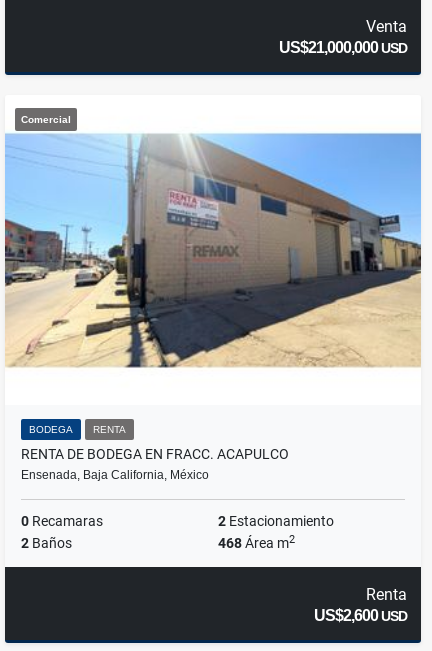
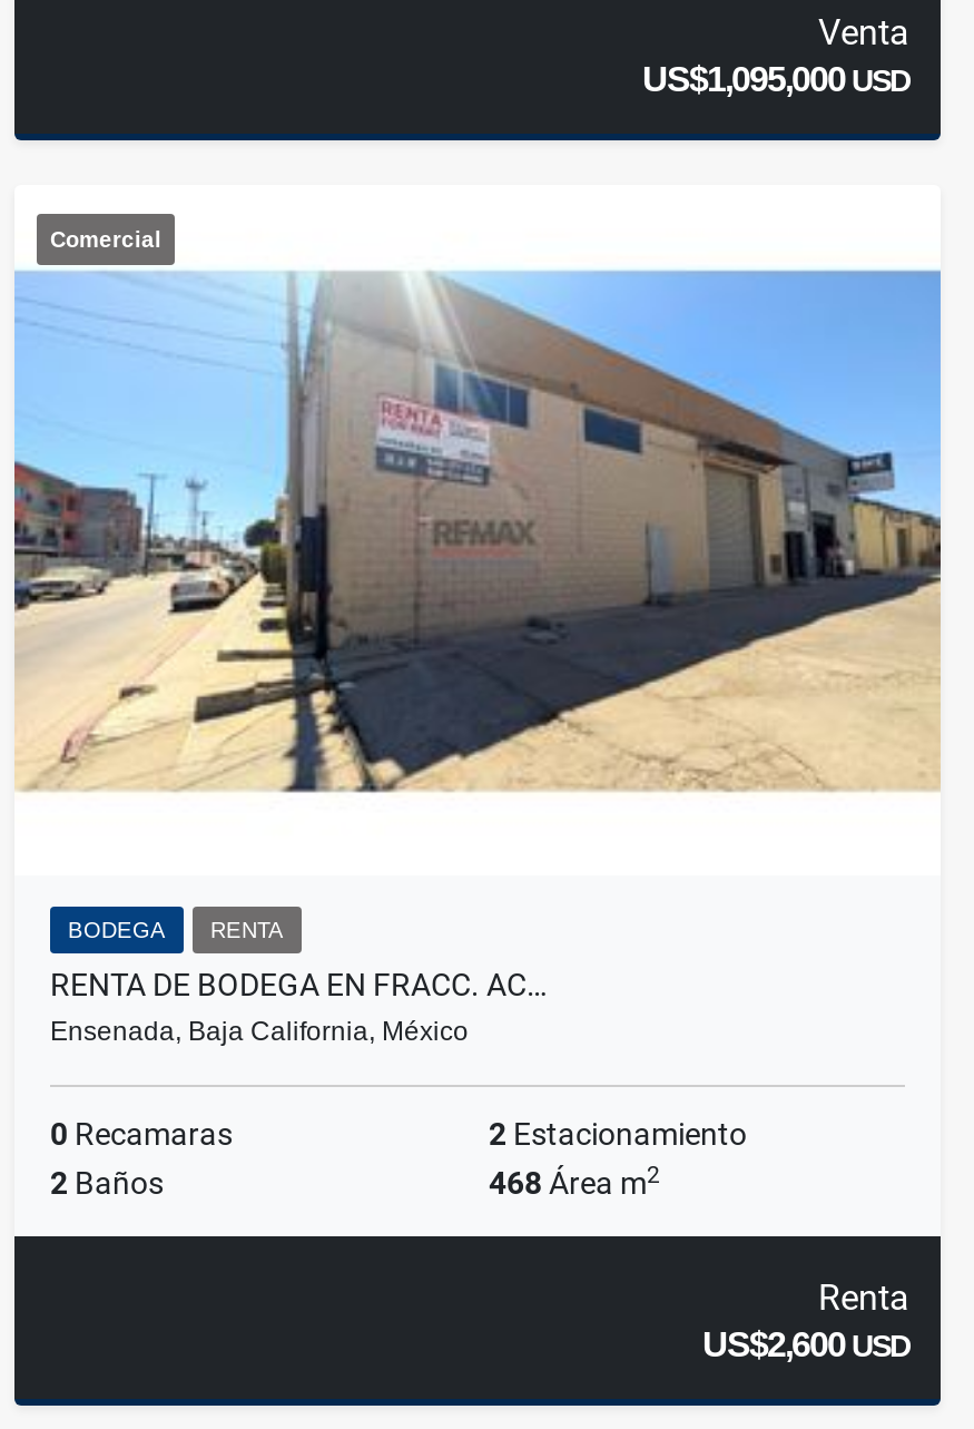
- US$21,000,000 USD
+ US$1,095,000 USD

- RENTA DE BODEGA EN FRACC. ACAPULCO
+ RENTA DE BODEGA EN FRACC. AC…
